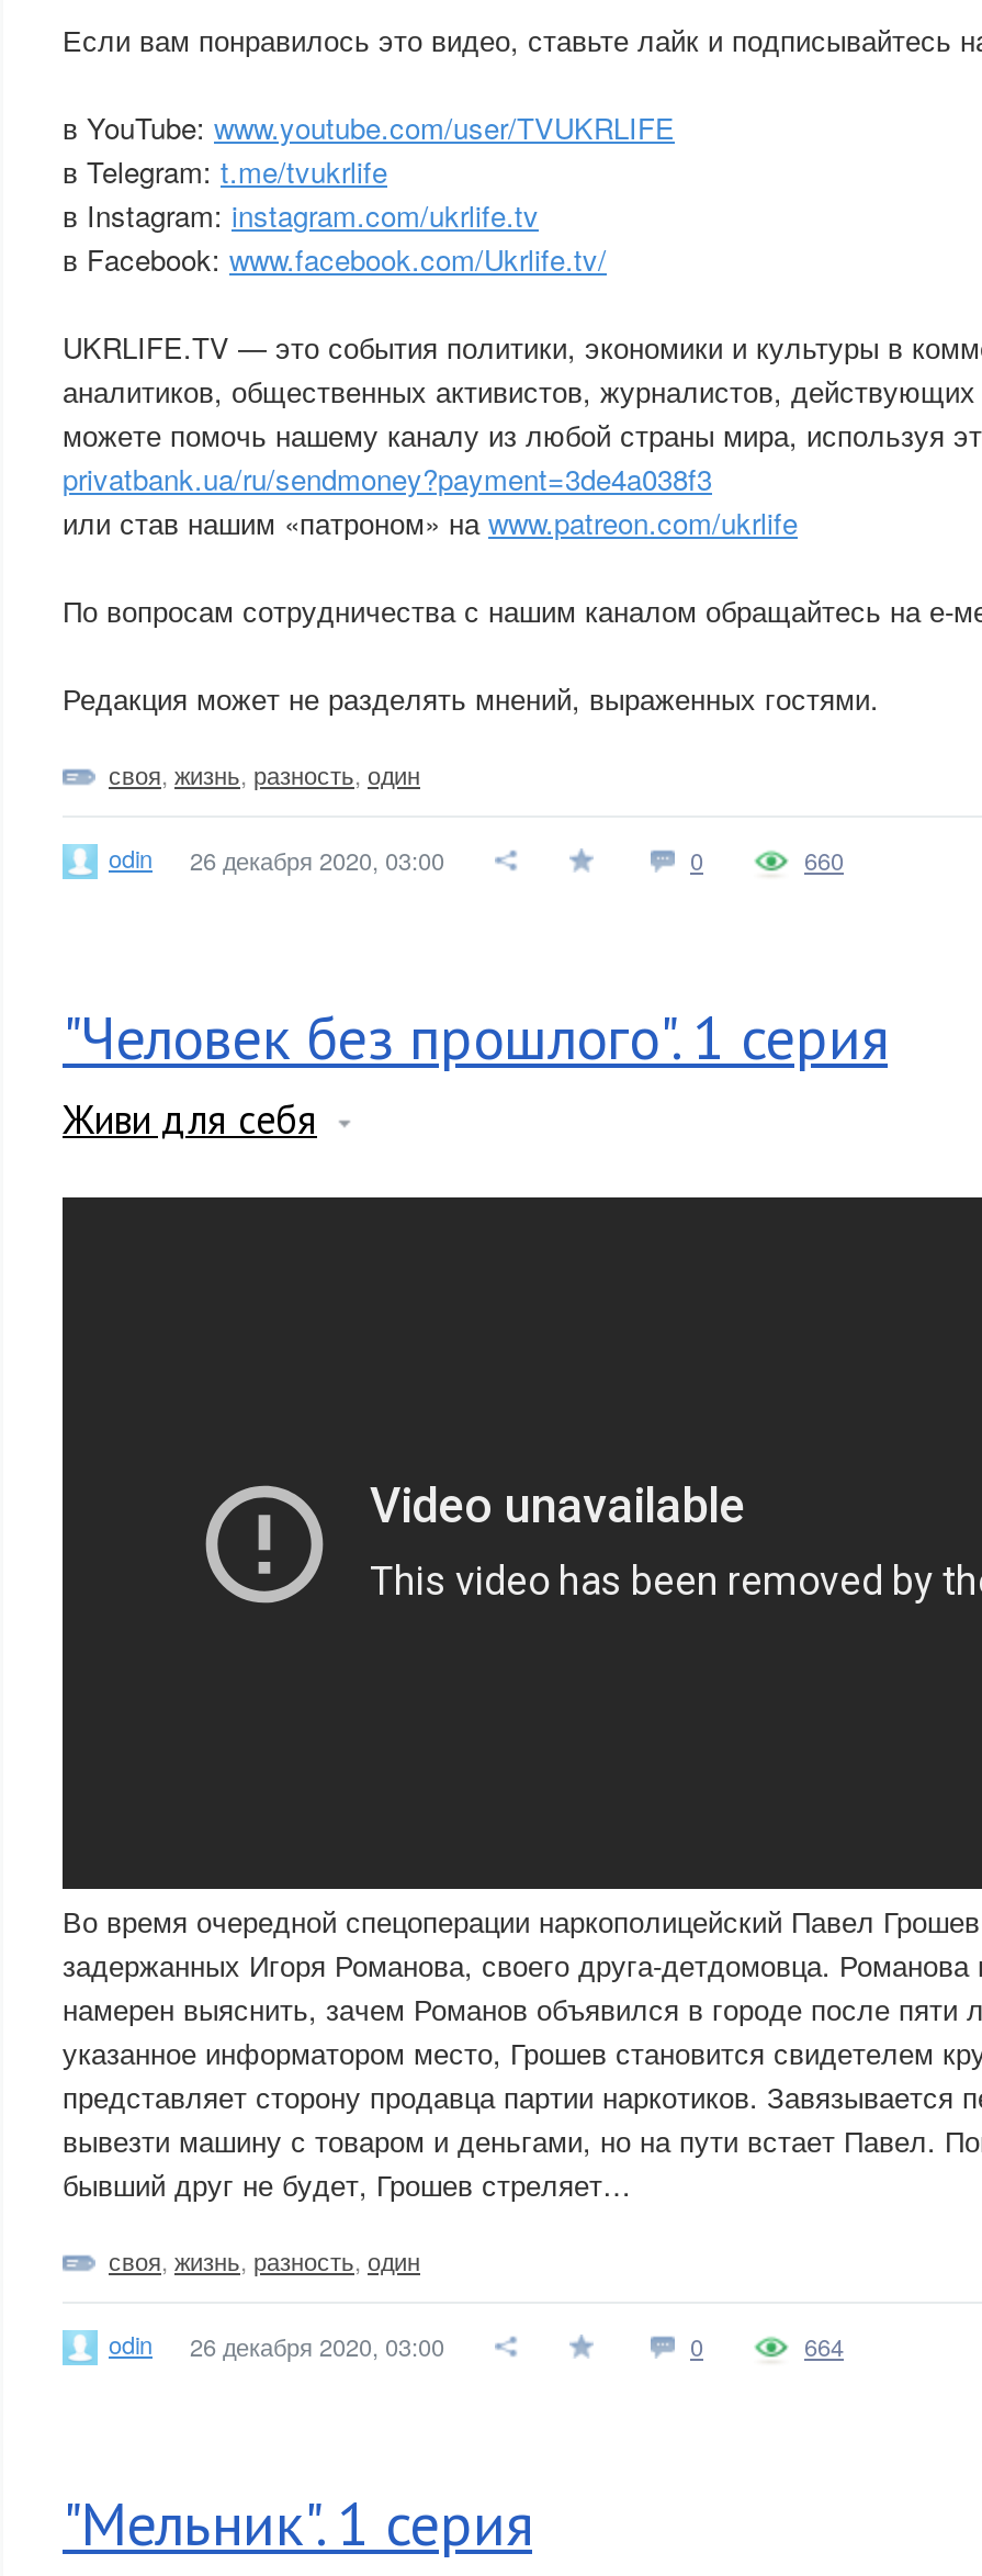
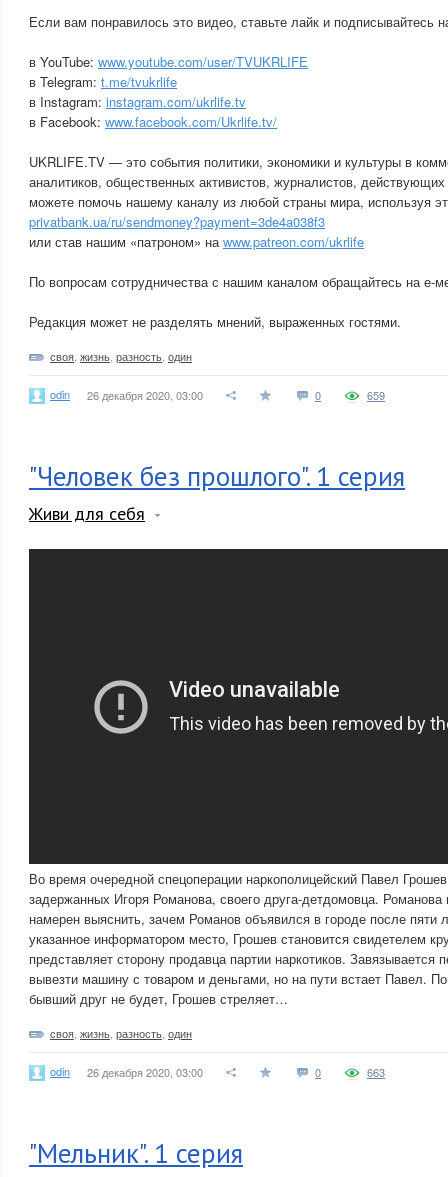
- 660
+ 659

- 664
+ 663
